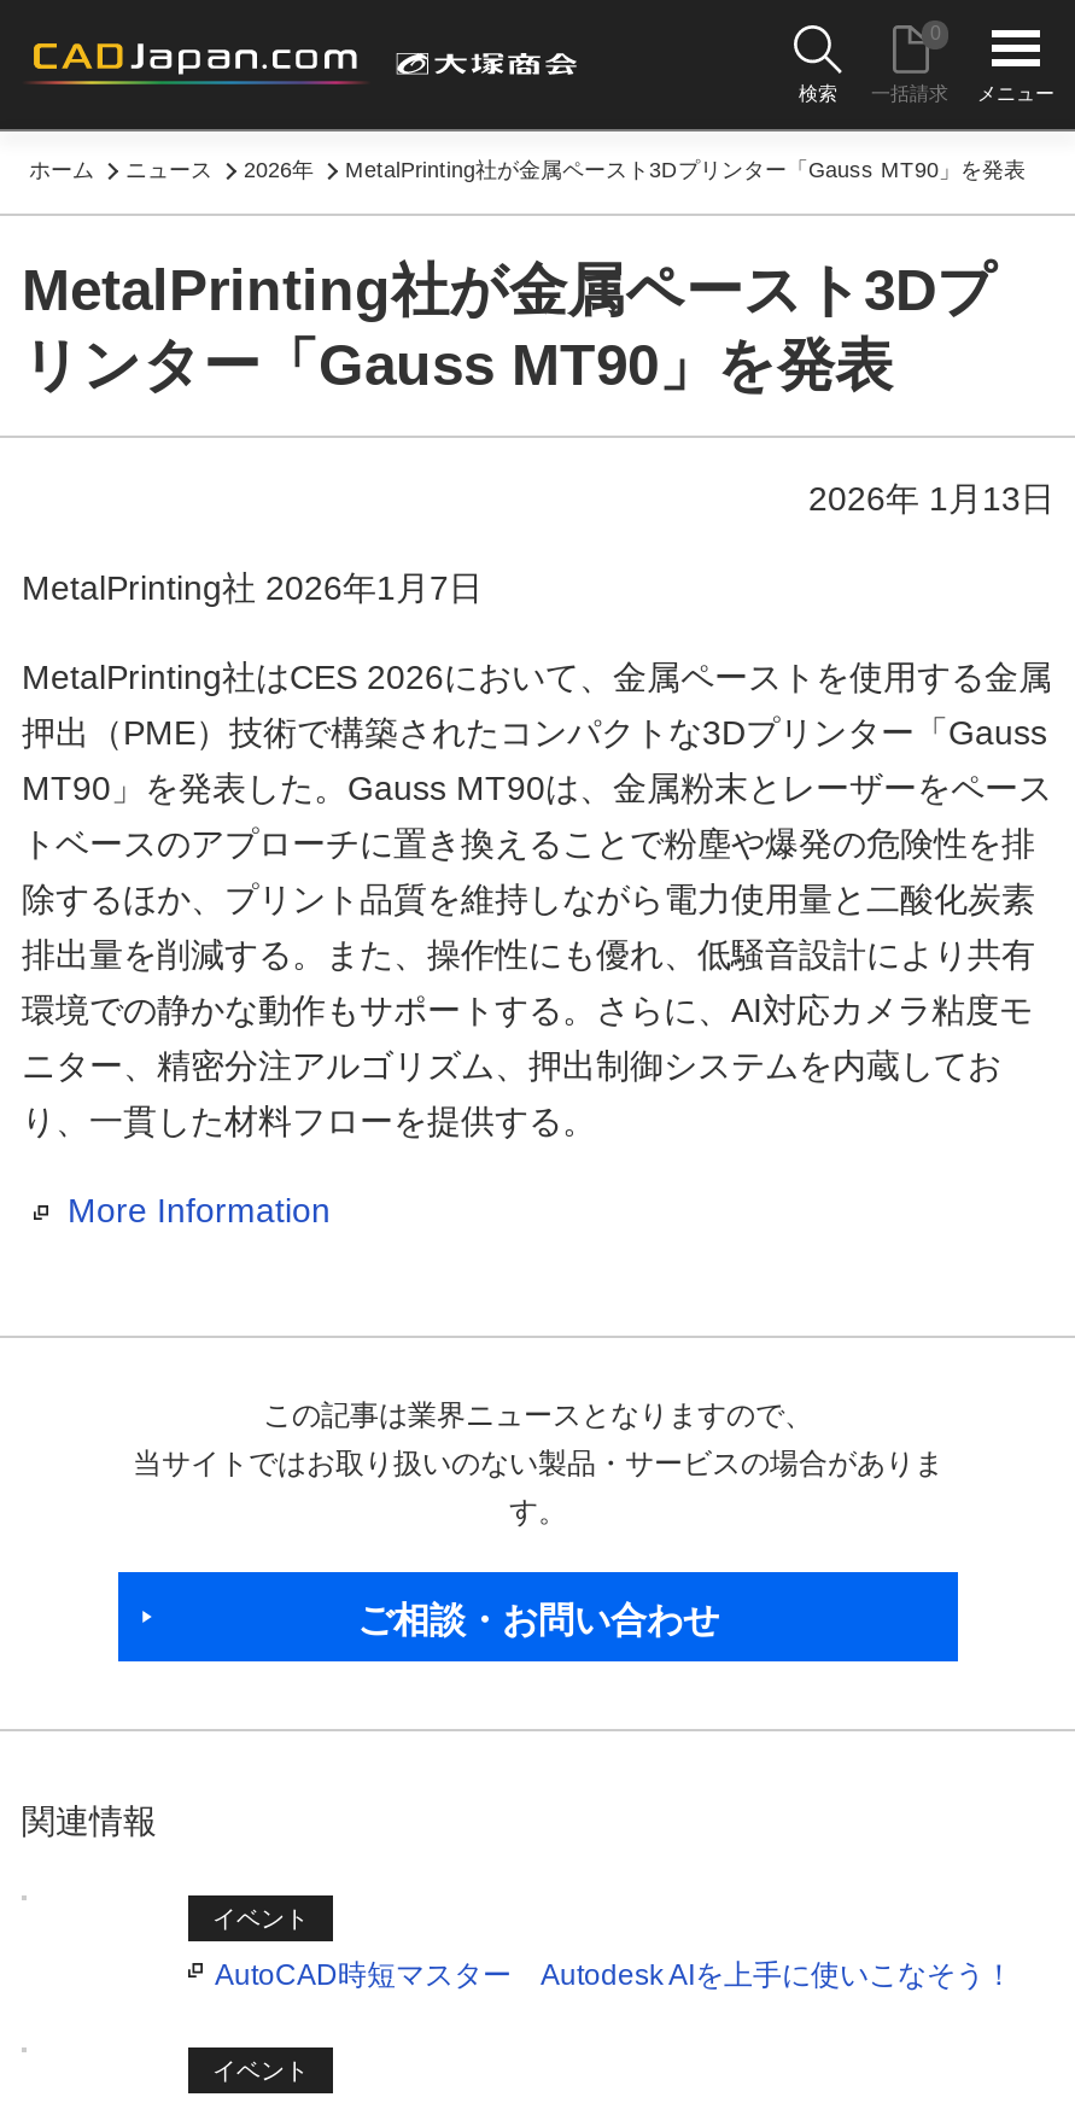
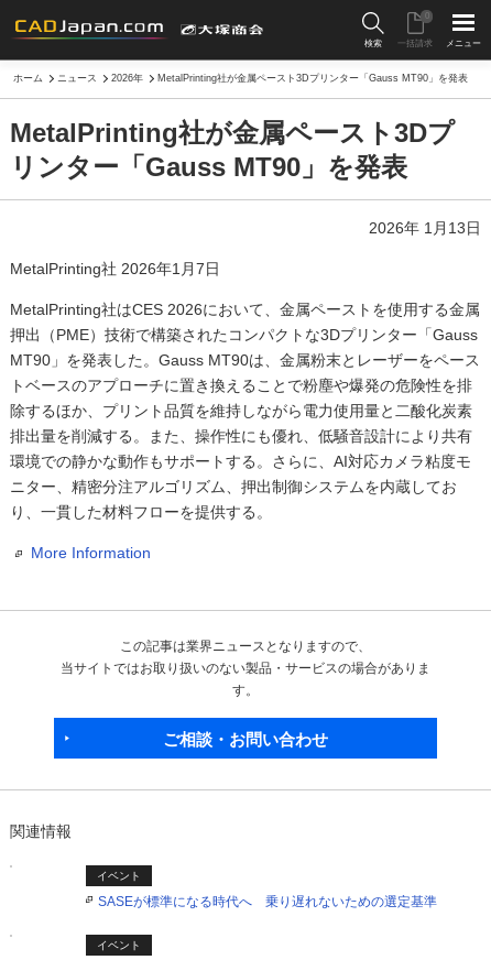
- AutoCAD時短マスター Autodesk AIを上手に使いこなそう！
+ SASEが標準になる時代へ 乗り遅れないための選定基準
